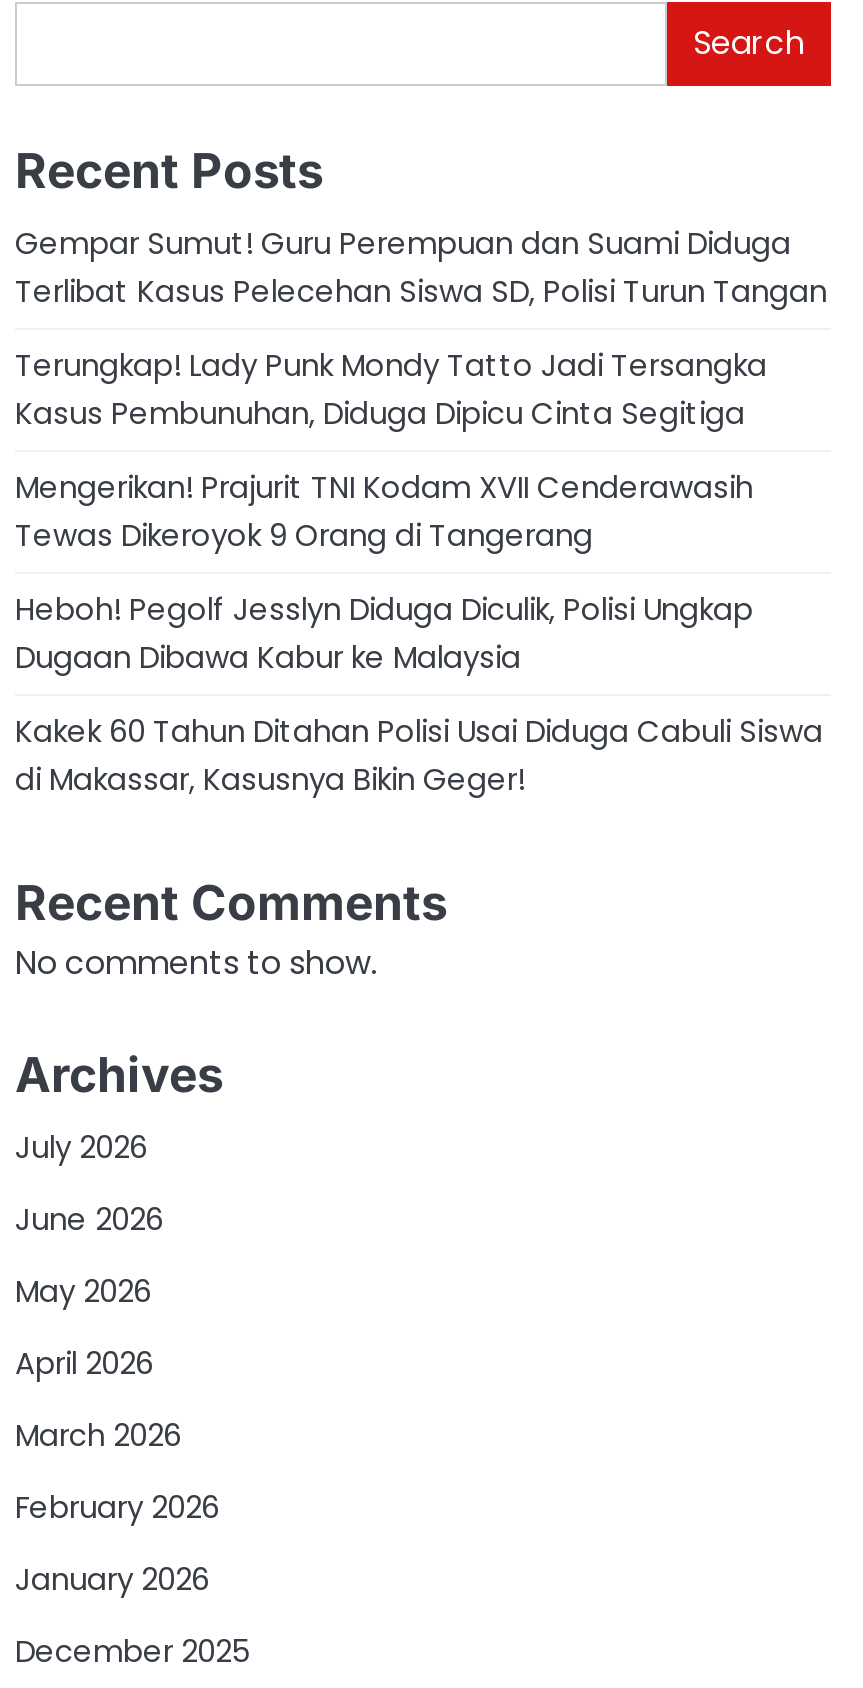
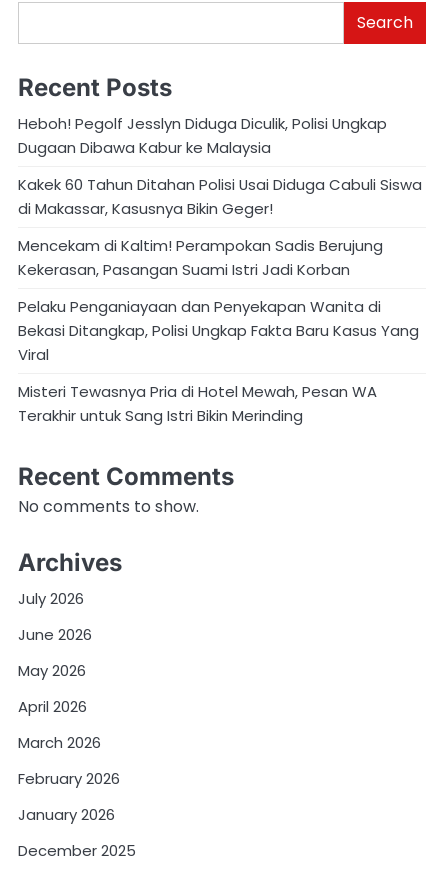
- Gempar Sumut! Guru Perempuan dan Suami Diduga
- Terlibat Kasus Pelecehan Siswa SD, Polisi Turun Tangan
- Terungkap! Lady Punk Mondy Tatto Jadi Tersangka
- Kasus Pembunuhan, Diduga Dipicu Cinta Segitiga
- Mengerikan! Prajurit TNI Kodam XVII Cenderawasih
- Tewas Dikeroyok 9 Orang di Tangerang

moved up: Heboh! Pegolf Jesslyn Diduga Diculik, Polisi Ungkap | Dugaan Dibawa Kabur ke Malaysia | Kakek 60 Tahun Ditahan Polisi Usai Diduga Cabuli Siswa | di Makassar, Kasusnya Bikin Geger!

+ Mencekam di Kaltim! Perampokan Sadis Berujung
+ Kekerasan, Pasangan Suami Istri Jadi Korban
+ Pelaku Penganiayaan dan Penyekapan Wanita di
+ Bekasi Ditangkap, Polisi Ungkap Fakta Baru Kasus Yang
+ Viral
+ Misteri Tewasnya Pria di Hotel Mewah, Pesan WA
+ Terakhir untuk Sang Istri Bikin Merinding
